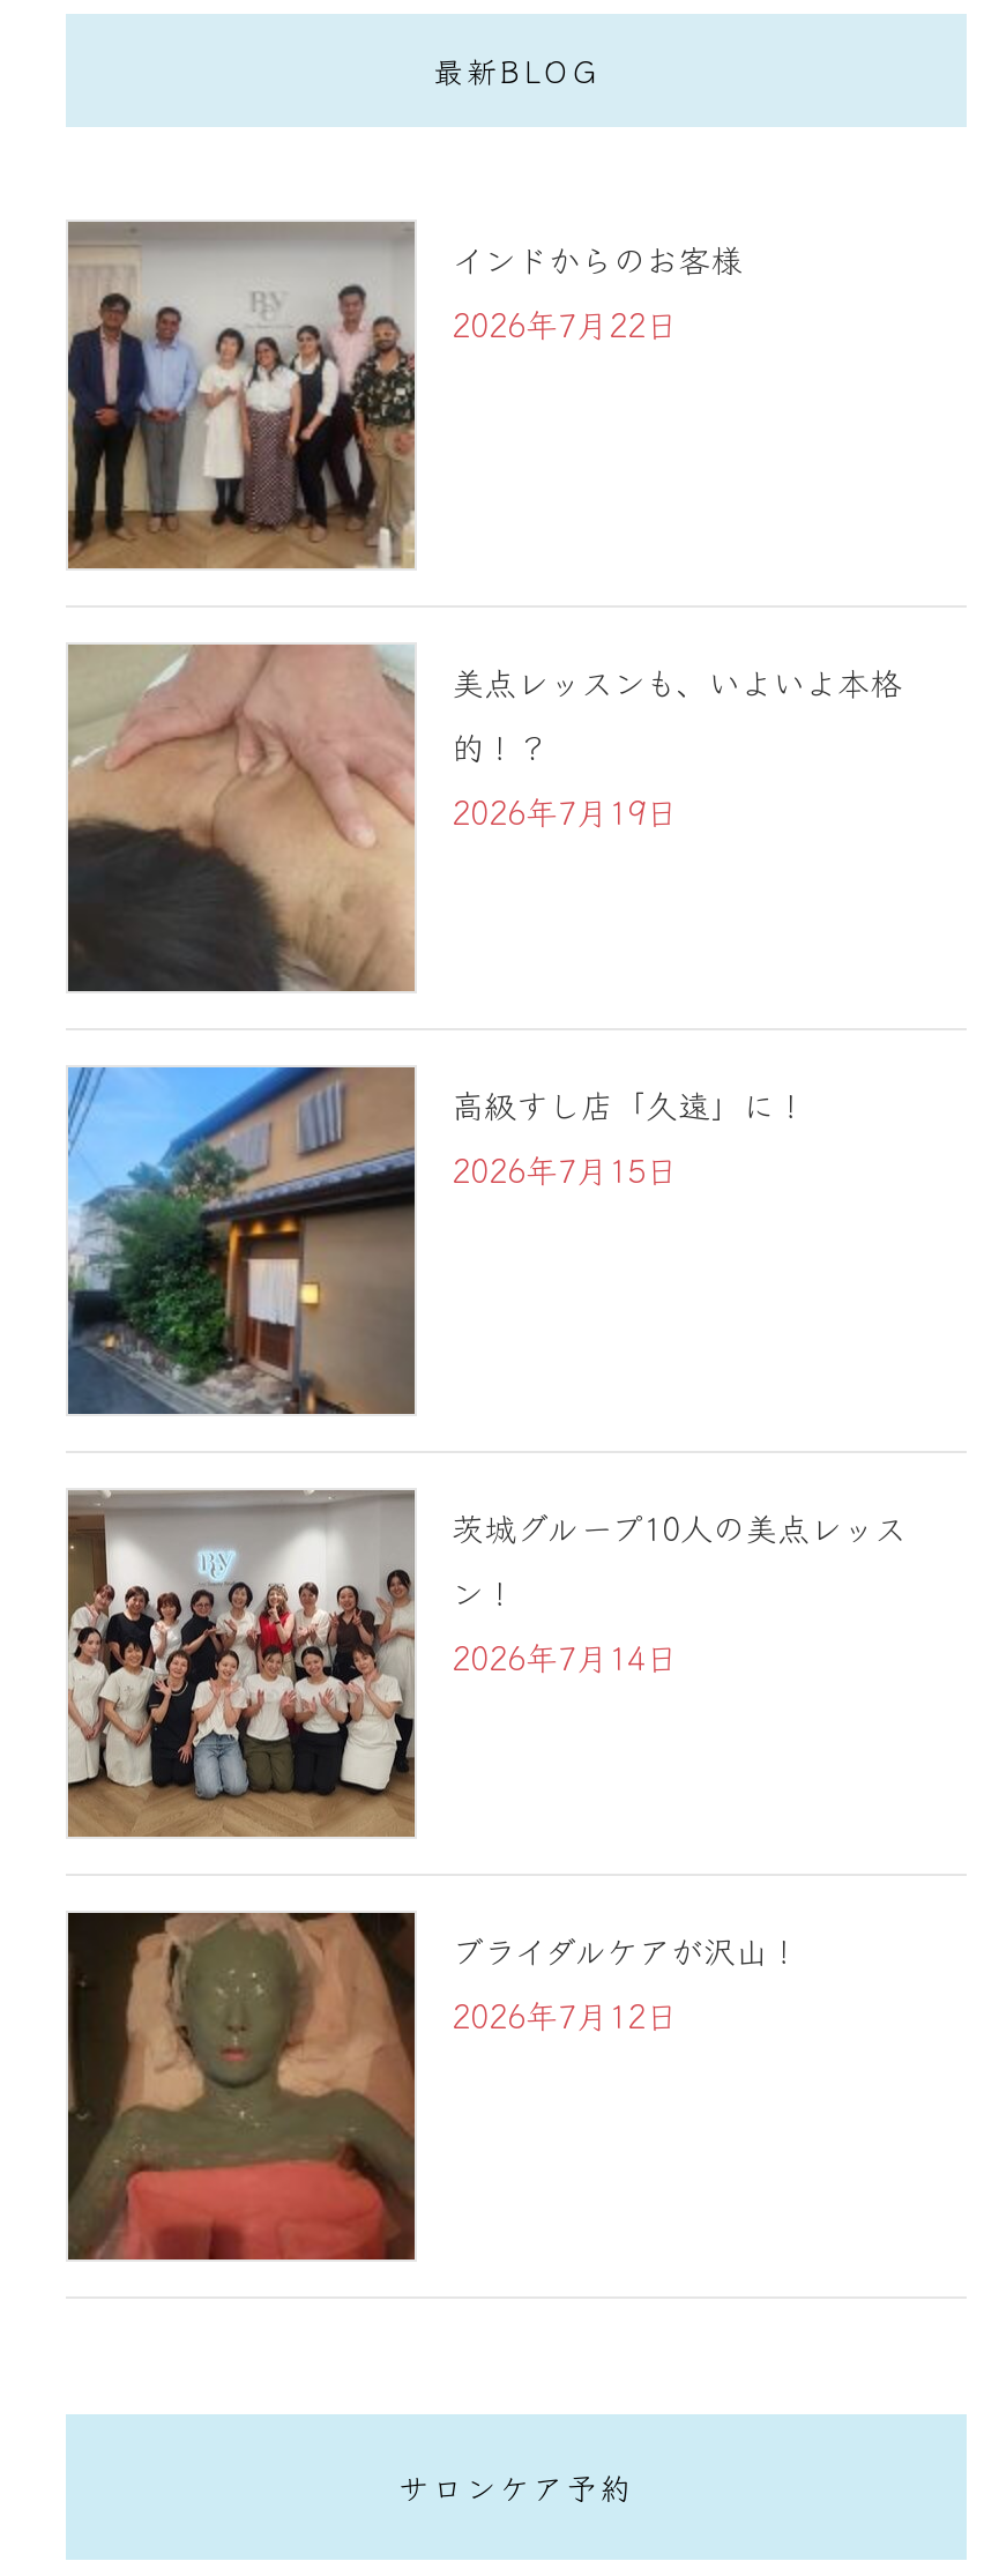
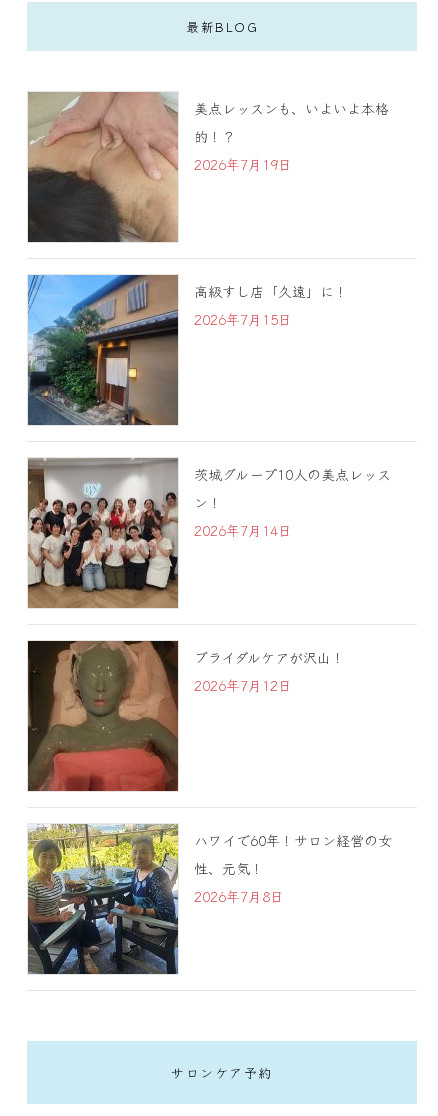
- [image]
- インドからのお客様
- 2026年7月22日

moved up: [image] | 美点レッスンも、いよいよ本格 | 的！？ | ... | ブライダルケアが沢山！ | 2026年7月12日

moved up: [image]

+ [image]
+ ハワイで60年！サロン経営の女
+ 性、元気！
+ 2026年7月8日
